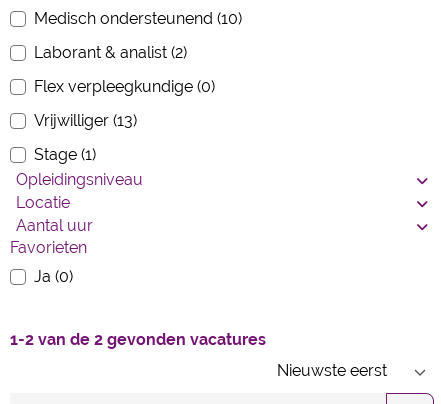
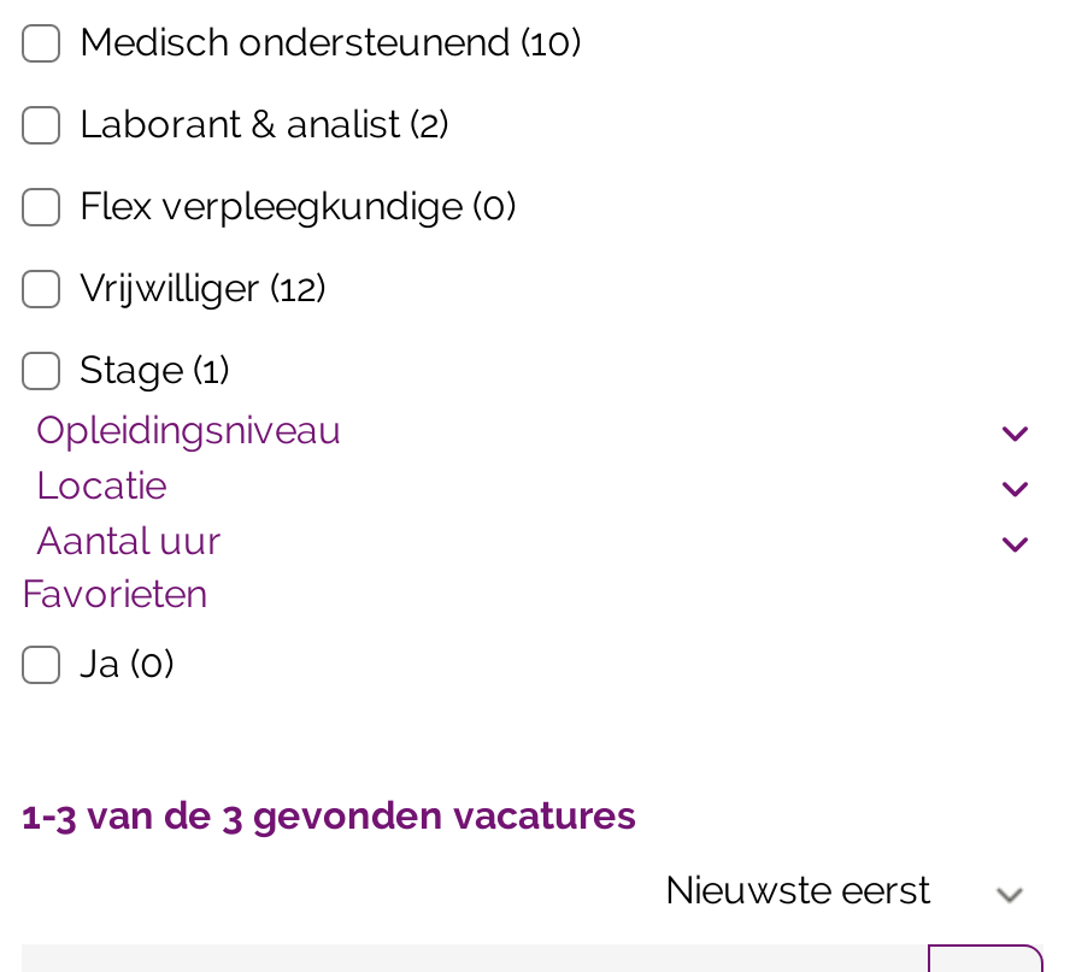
- Vrijwilliger (13)
+ Vrijwilliger (12)

- 1-2 van de 2 gevonden vacatures
+ 1-3 van de 3 gevonden vacatures
